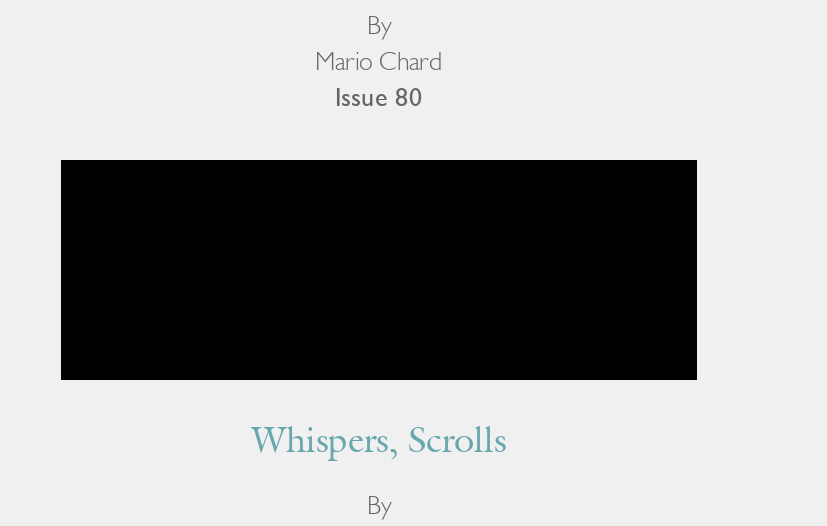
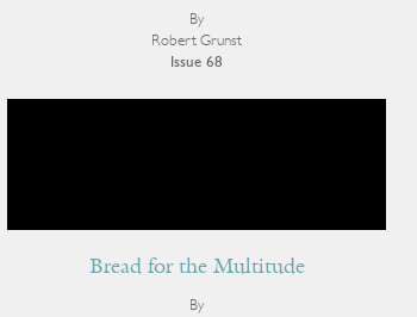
- Mario Chard
- Issue 80
+ Robert Grunst
+ Issue 68

- Whispers, Scrolls
+ Bread for the Multitude
